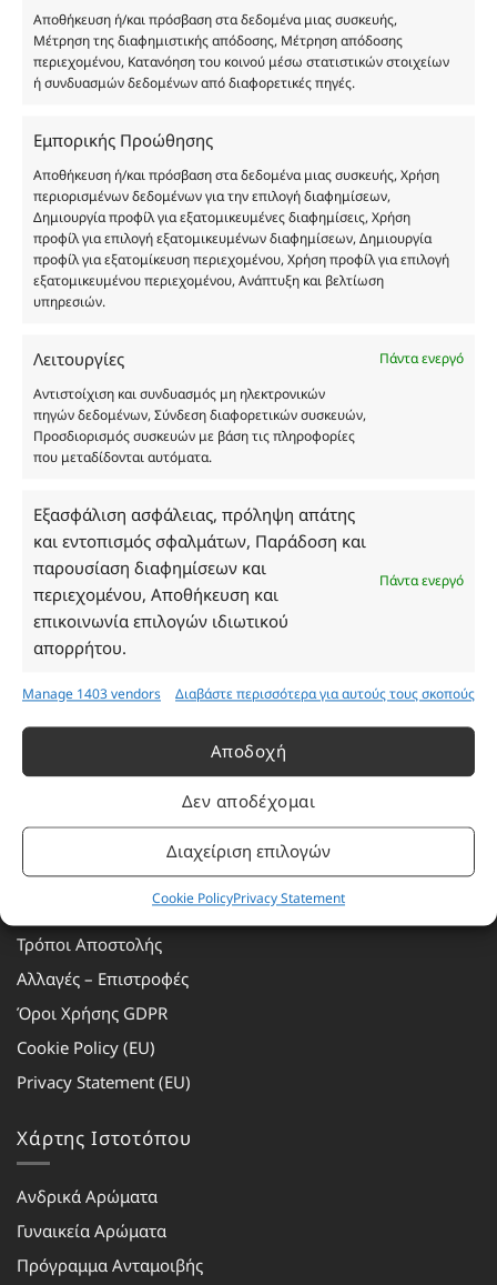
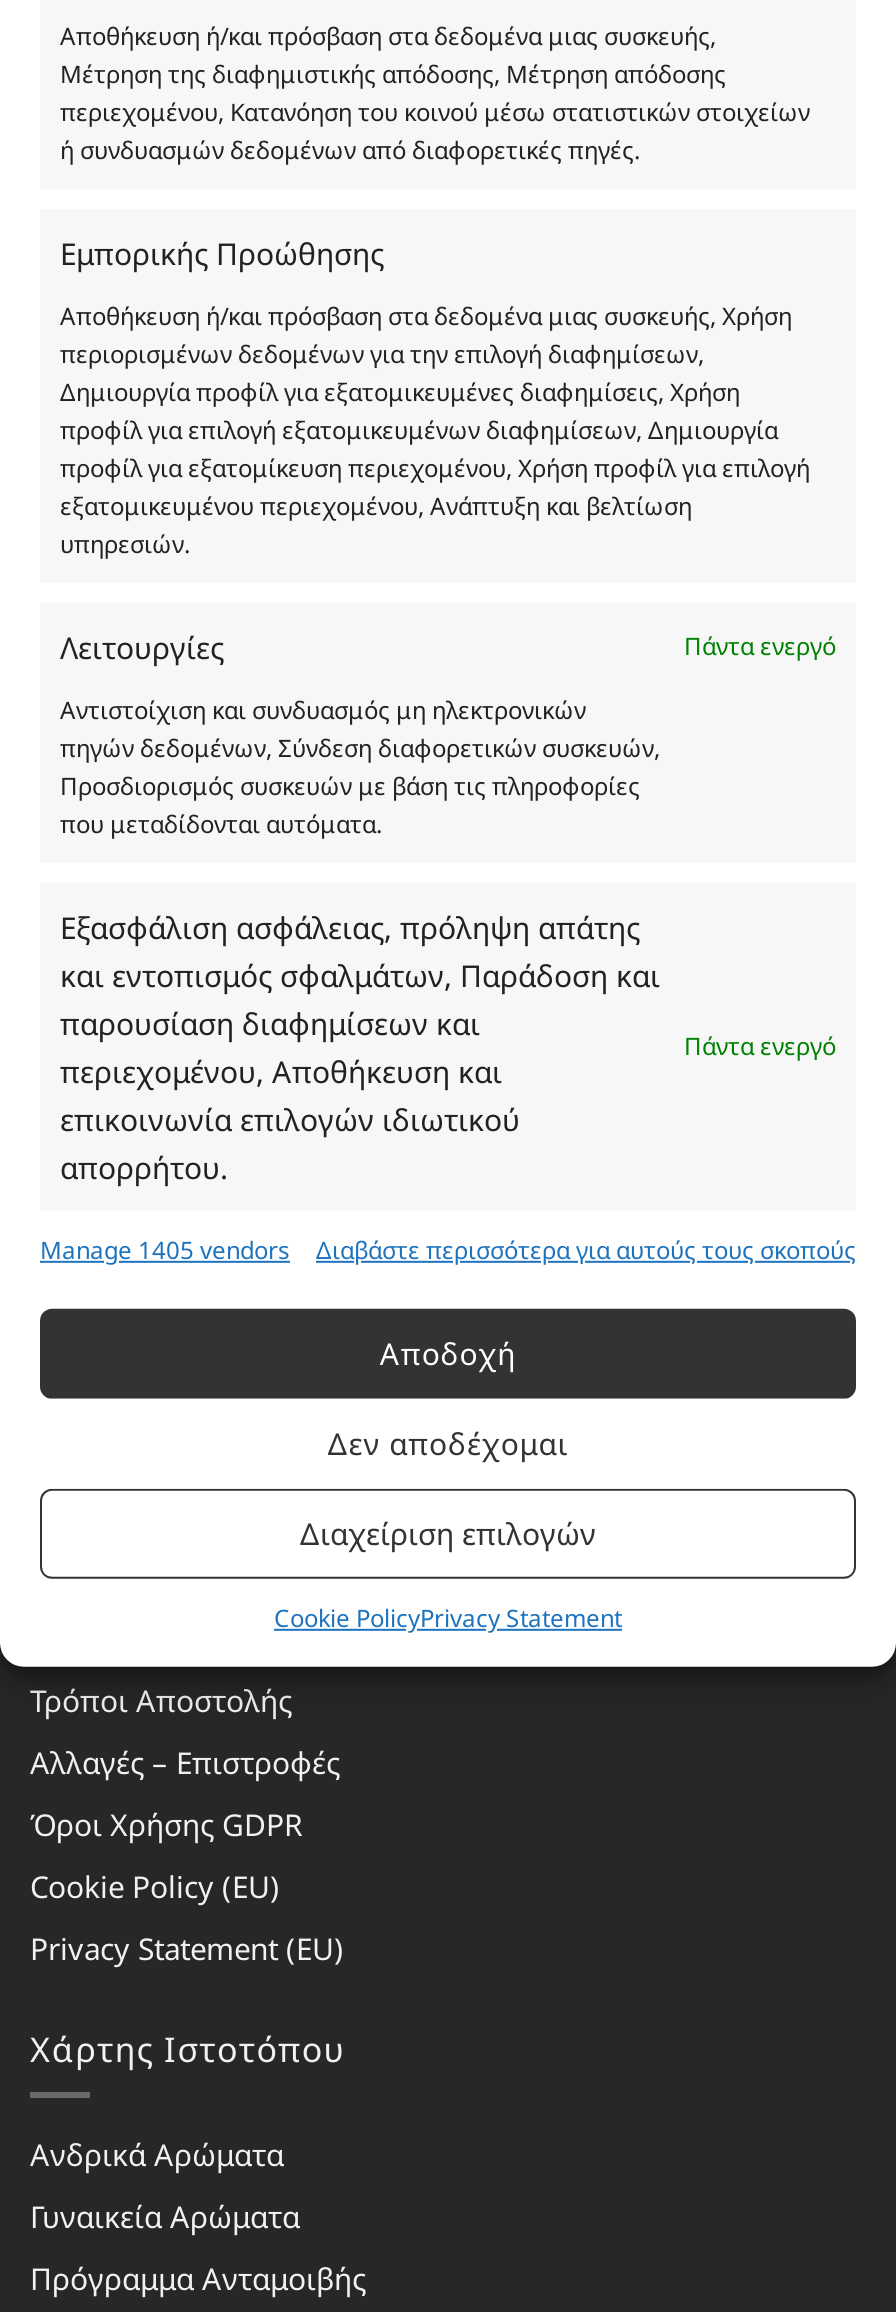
- Manage 1403 vendors
+ Manage 1405 vendors
